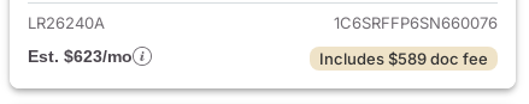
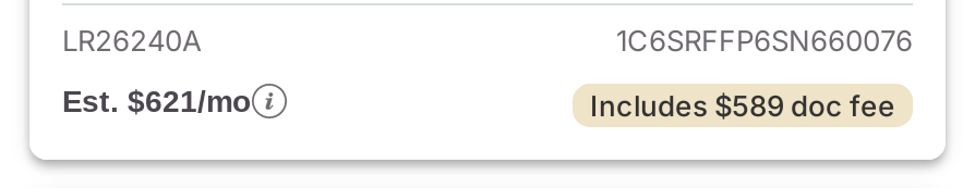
- Est. $623/mo
+ Est. $621/mo
